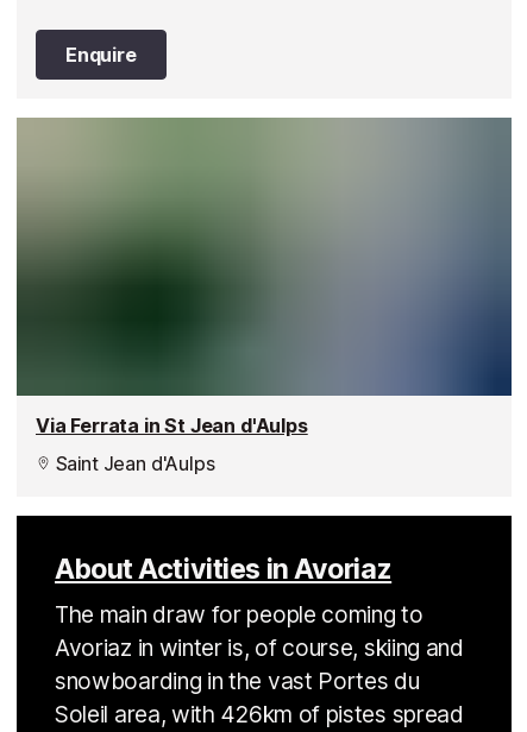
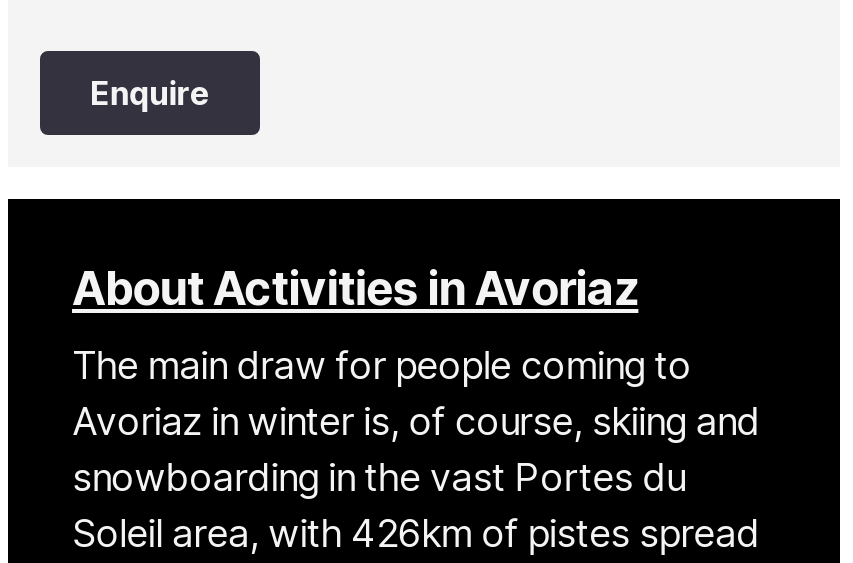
- [image]
- Via Ferrata in St Jean d'Aulps
- Saint Jean d'Aulps
